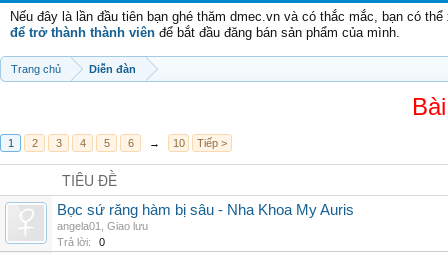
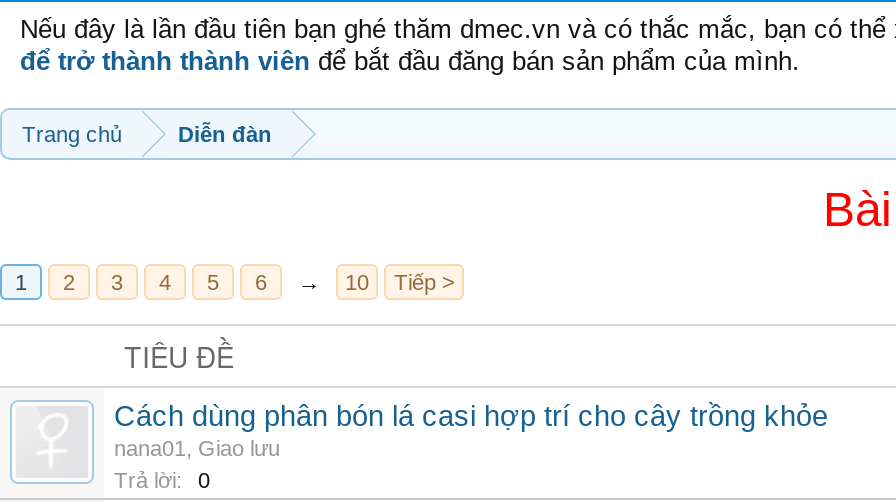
- Bọc sứ răng hàm bị sâu - Nha Khoa My Auris
- angela01, Giao lưu
+ Cách dùng phân bón lá casi hợp trí cho cây trồng khỏe
+ nana01, Giao lưu
